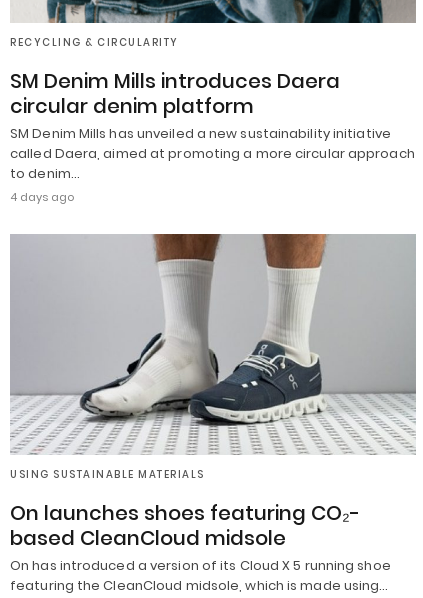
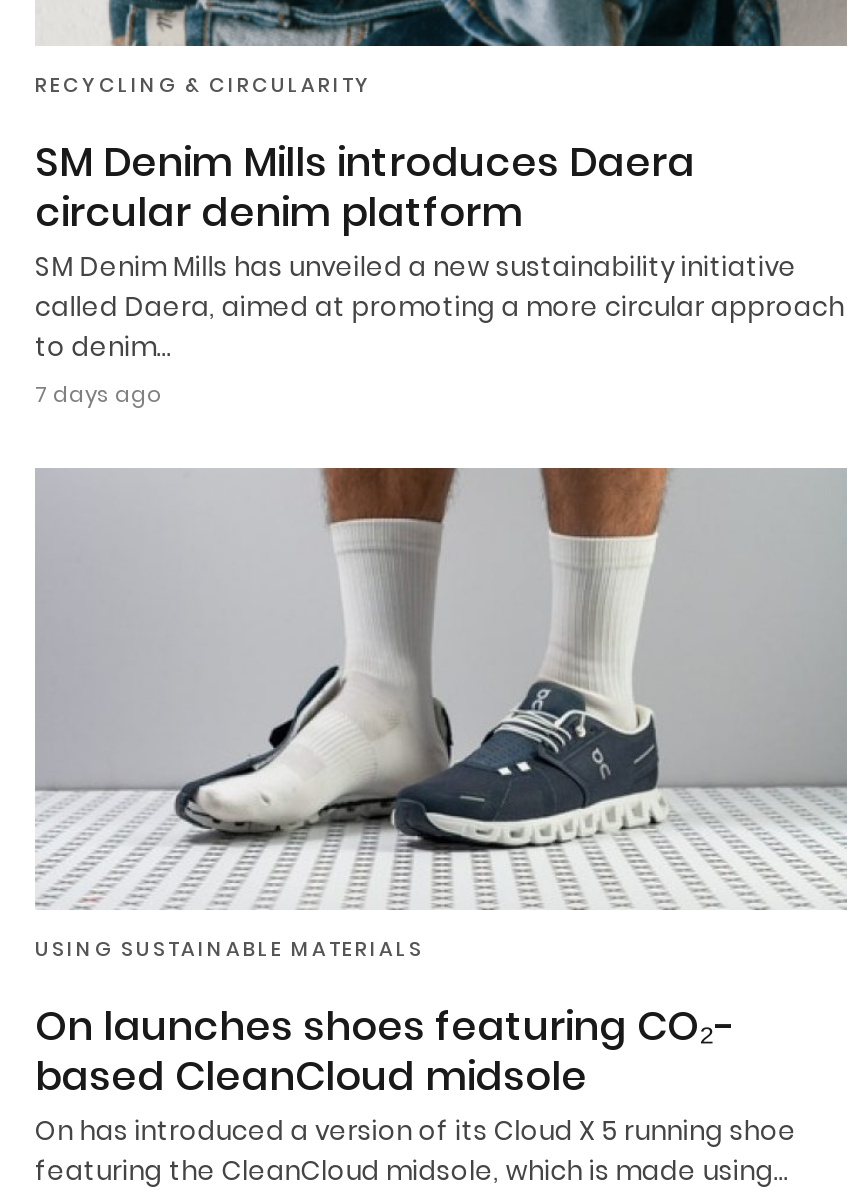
- 4 days ago
+ 7 days ago
